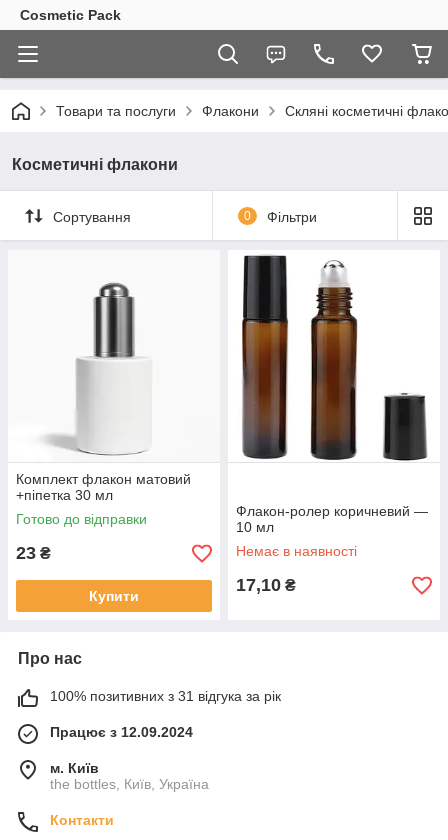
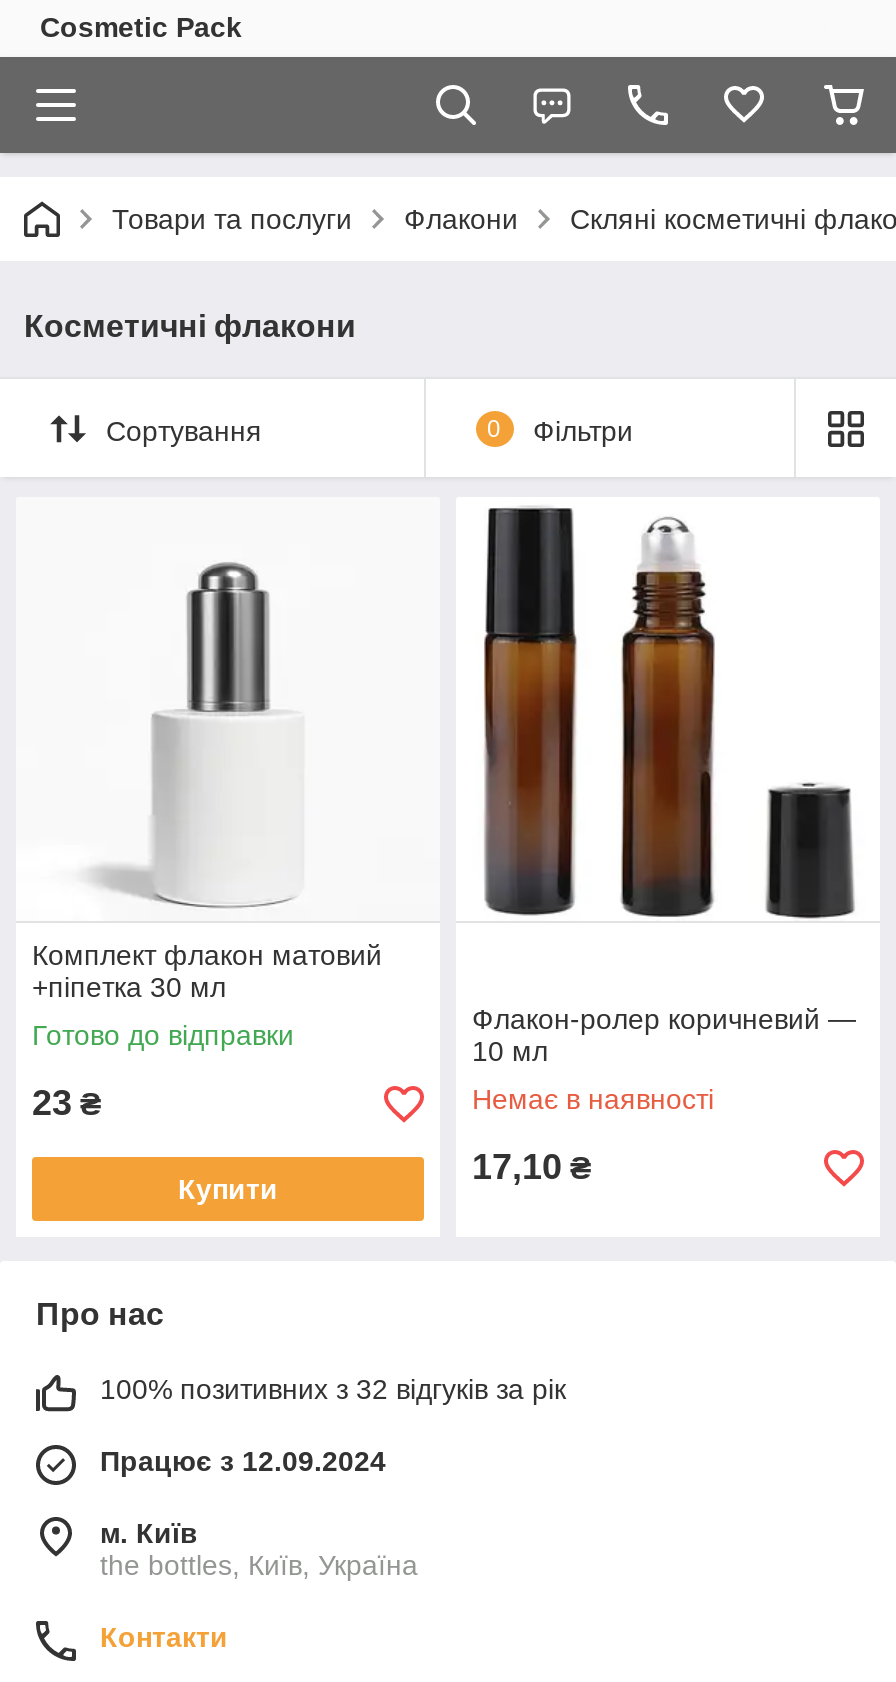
- 100% позитивних з 31 відгука за рік
+ 100% позитивних з 32 відгуків за рік
